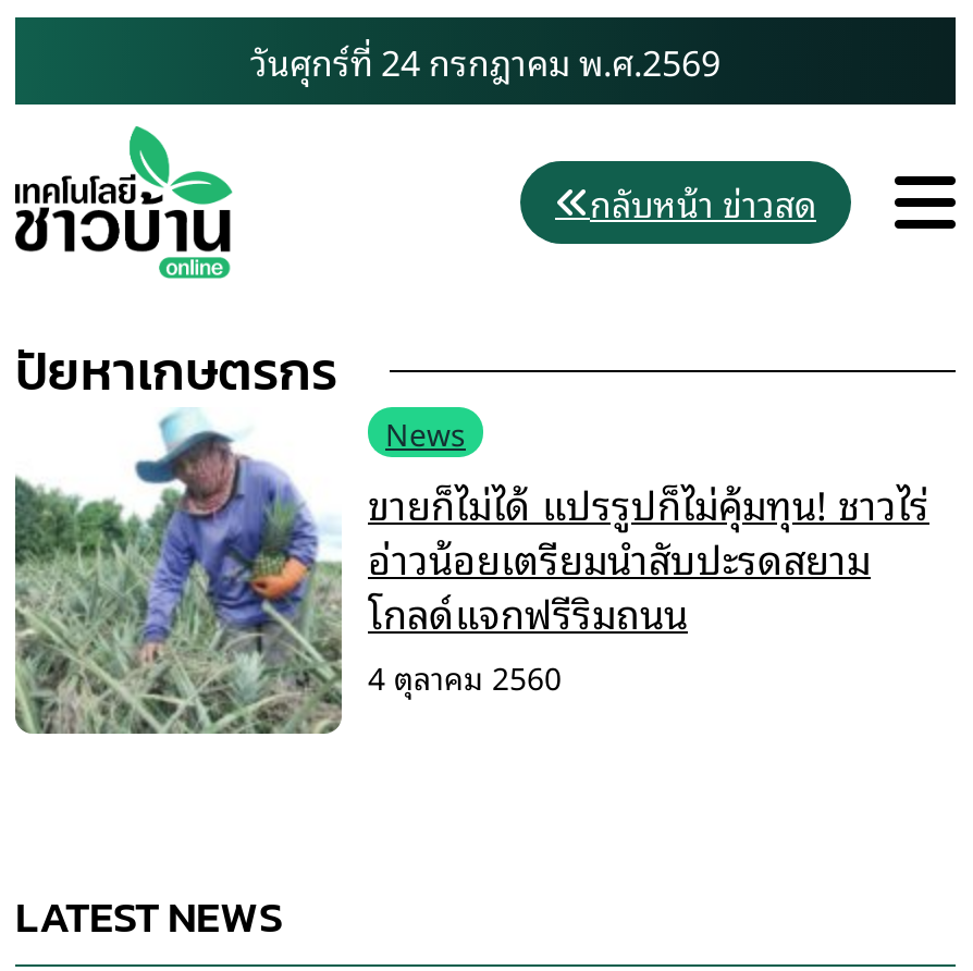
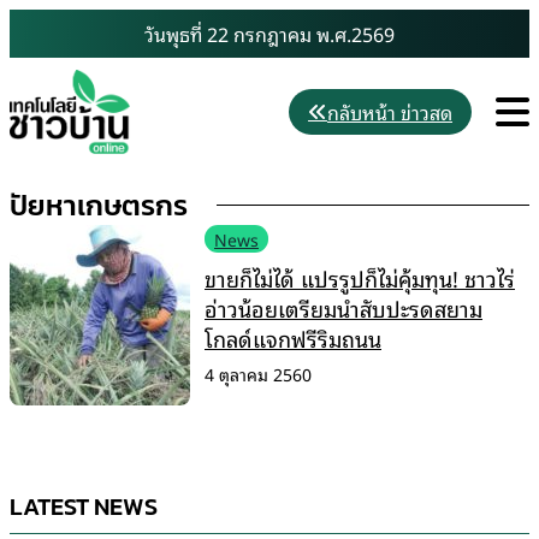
- วันศุกร์ที่ 24 กรกฎาคม พ.ศ.2569
+ วันพุธที่ 22 กรกฎาคม พ.ศ.2569
